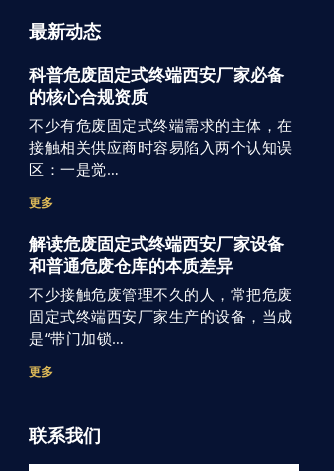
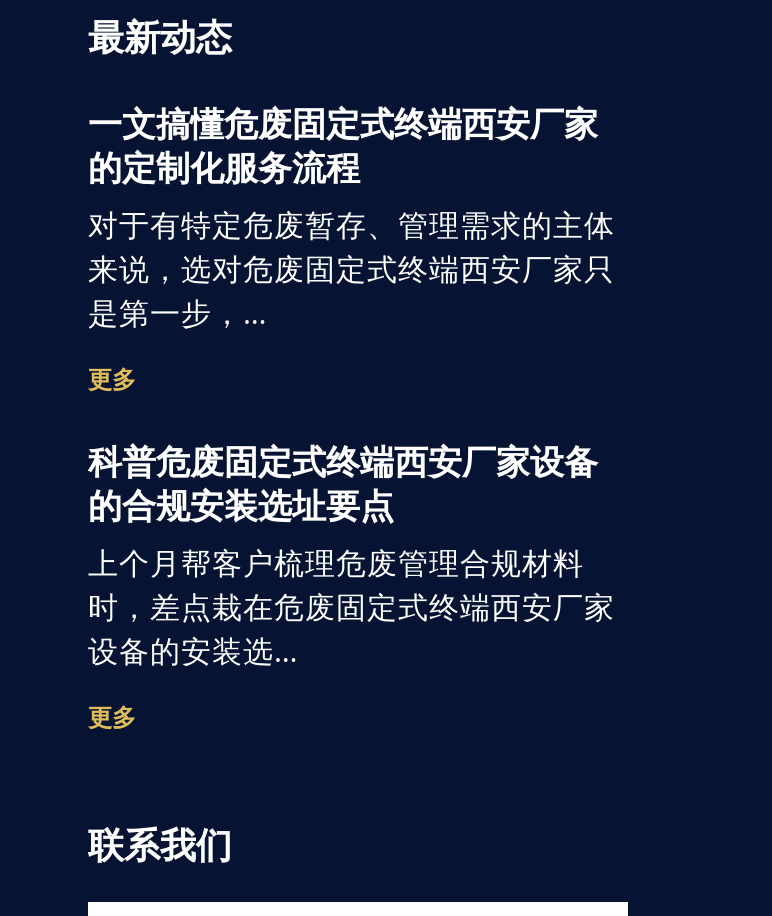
- 科普危废固定式终端西安厂家必备
- 的核心合规资质
- 不少有危废固定式终端需求的主体，在
- 接触相关供应商时容易陷入两个认知误
- 区：一是觉…
+ 一文搞懂危废固定式终端西安厂家
+ 的定制化服务流程
+ 对于有特定危废暂存、管理需求的主体
+ 来说，选对危废固定式终端西安厂家只
+ 是第一步，…

- 解读危废固定式终端西安厂家设备
- 和普通危废仓库的本质差异
- 不少接触危废管理不久的人，常把危废
- 固定式终端西安厂家生产的设备，当成
- 是“带门加锁…
+ 科普危废固定式终端西安厂家设备
+ 的合规安装选址要点
+ 上个月帮客户梳理危废管理合规材料
+ 时，差点栽在危废固定式终端西安厂家
+ 设备的安装选…
